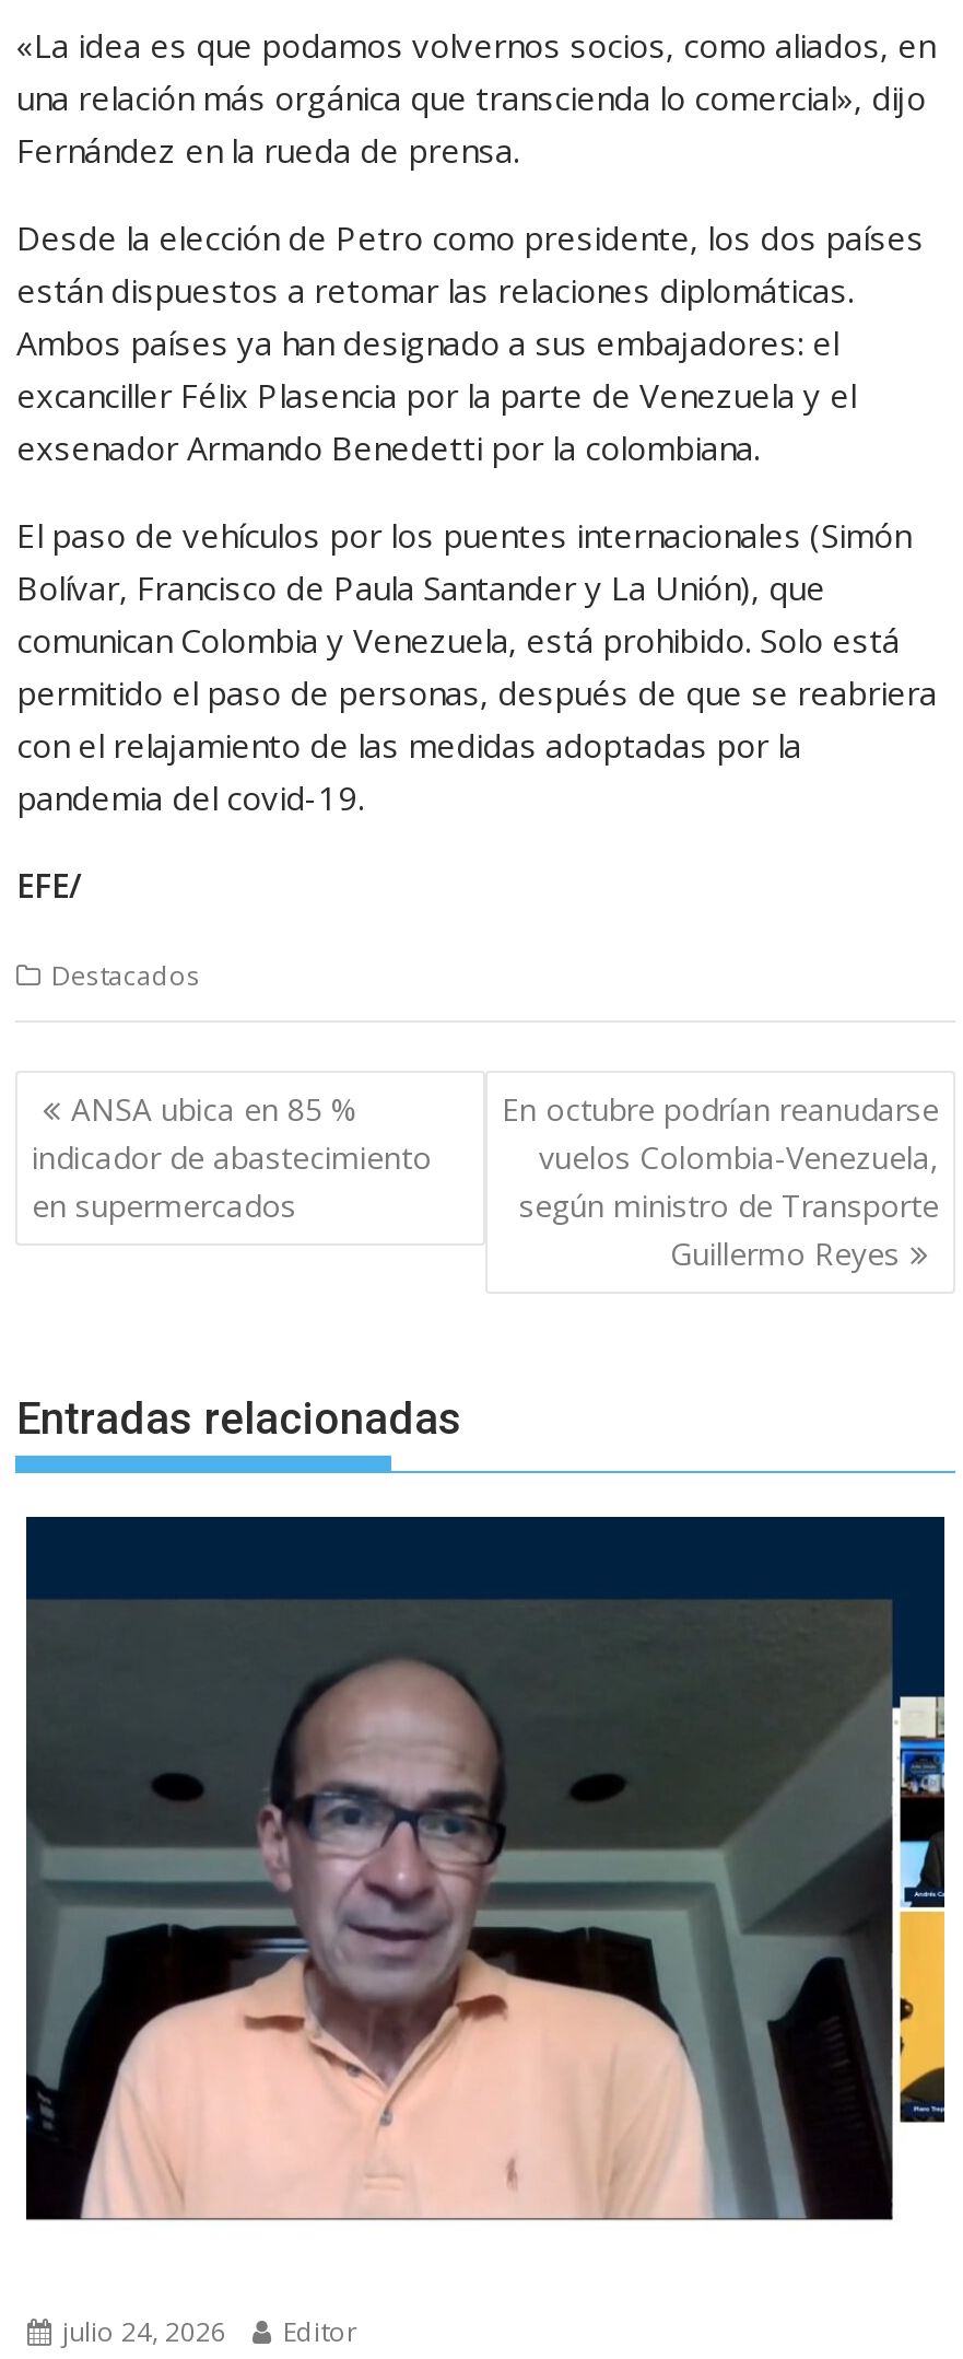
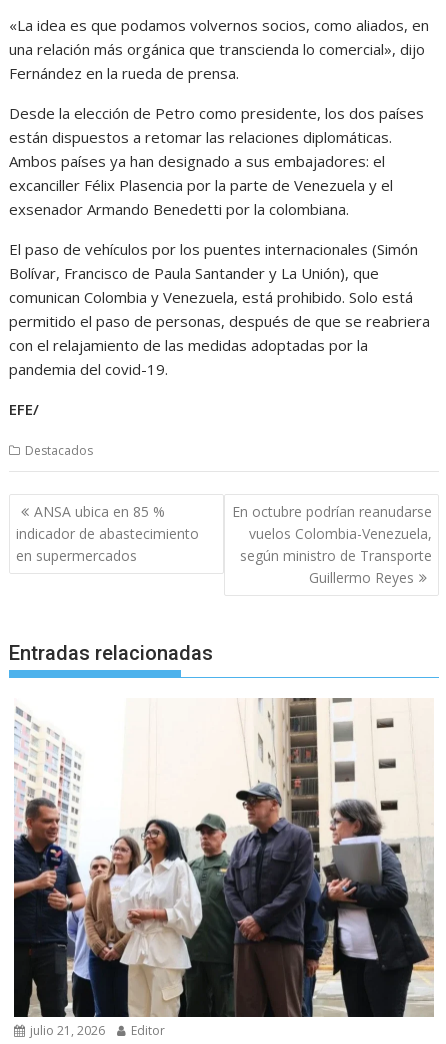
- [image]
- julio 24, 2026 Editor
+ [image]
+ julio 21, 2026 Editor
